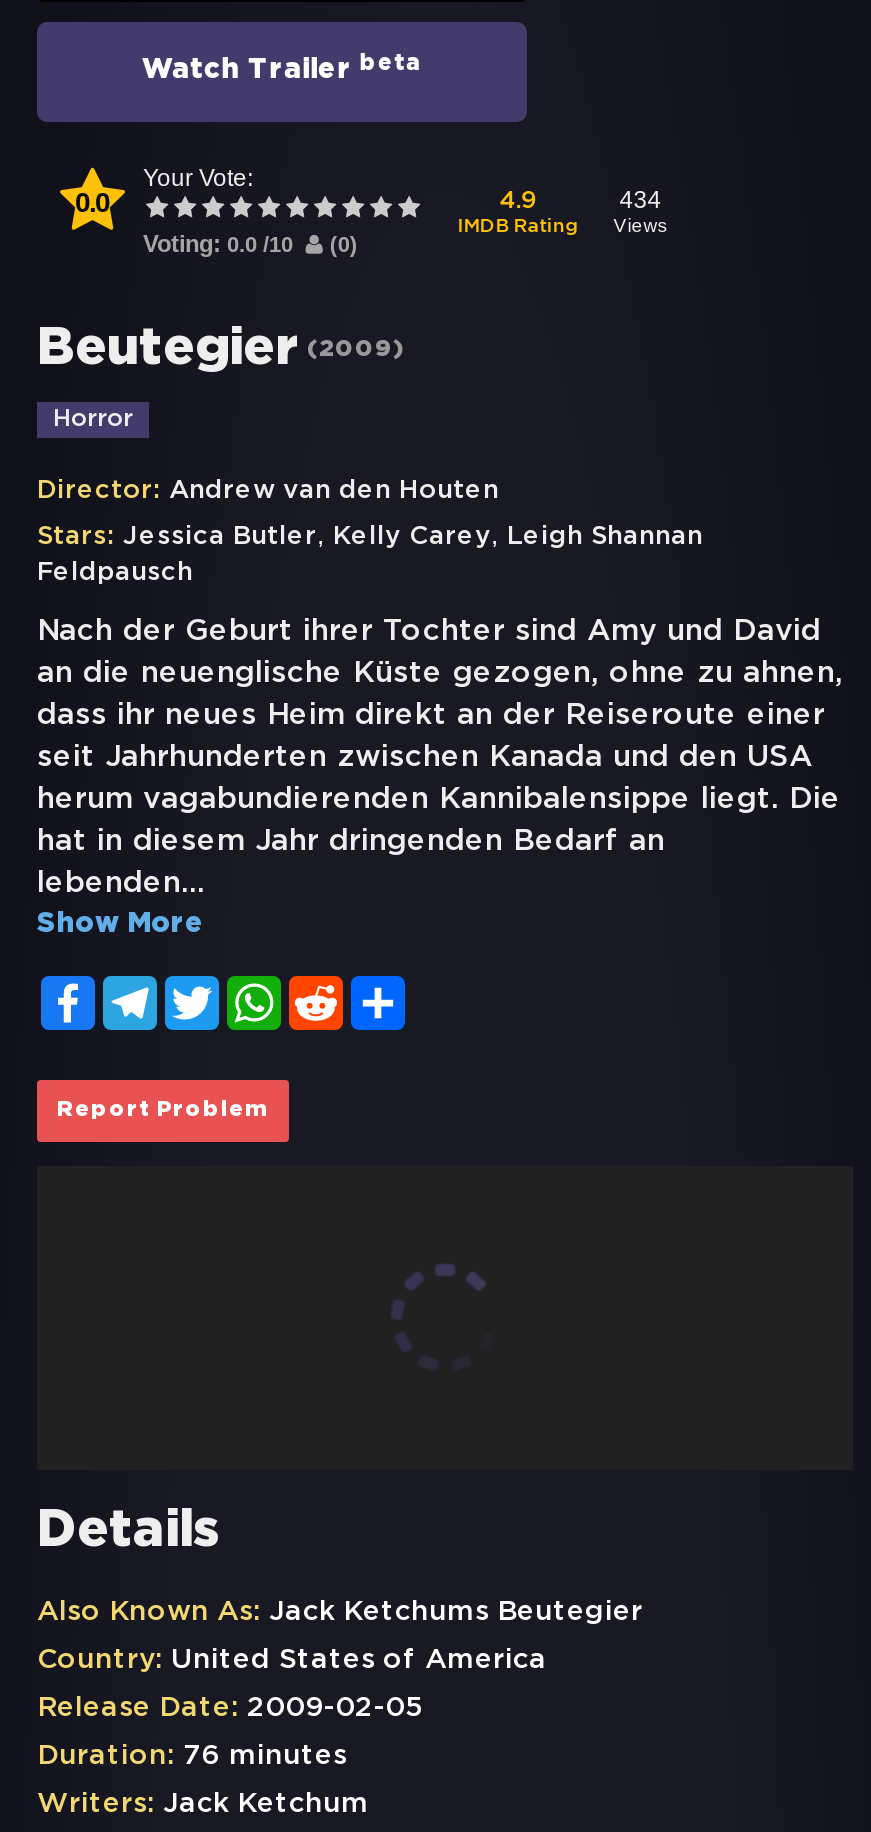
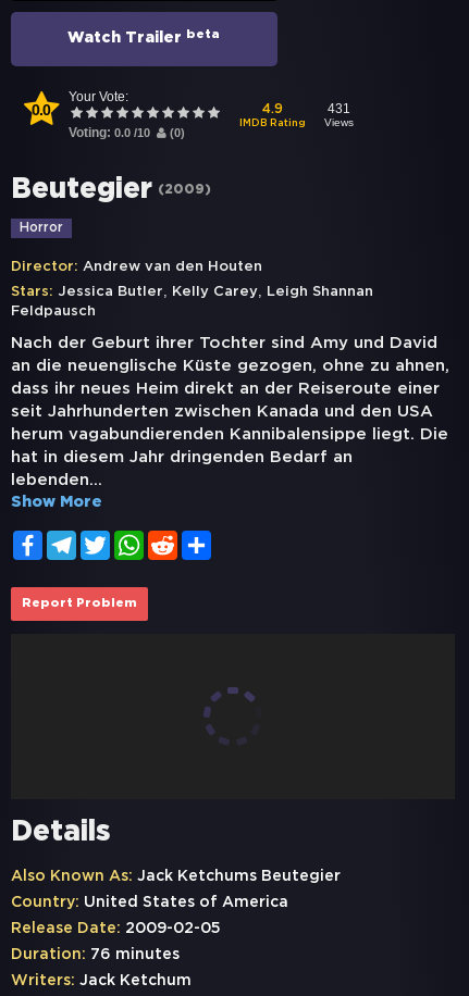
- 434
+ 431
